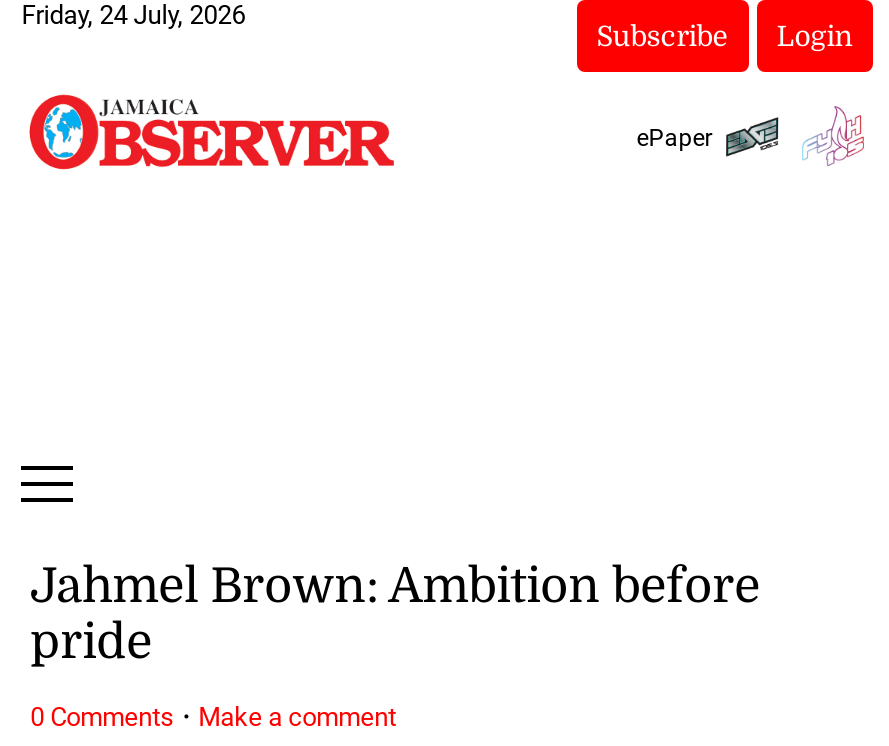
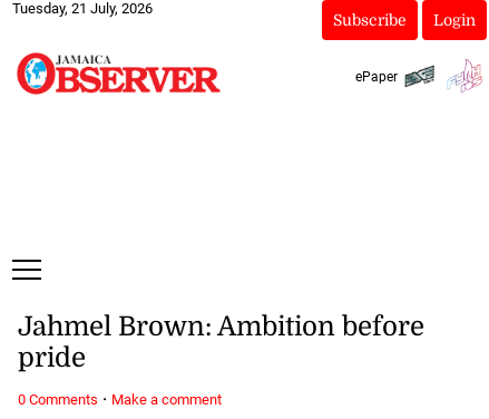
- Friday, 24 July, 2026
+ Tuesday, 21 July, 2026
